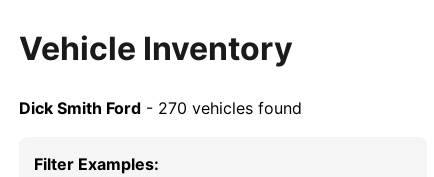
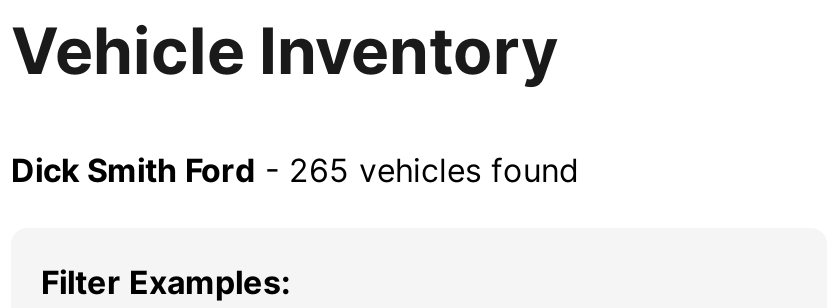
- Dick Smith Ford - 270 vehicles found
+ Dick Smith Ford - 265 vehicles found
